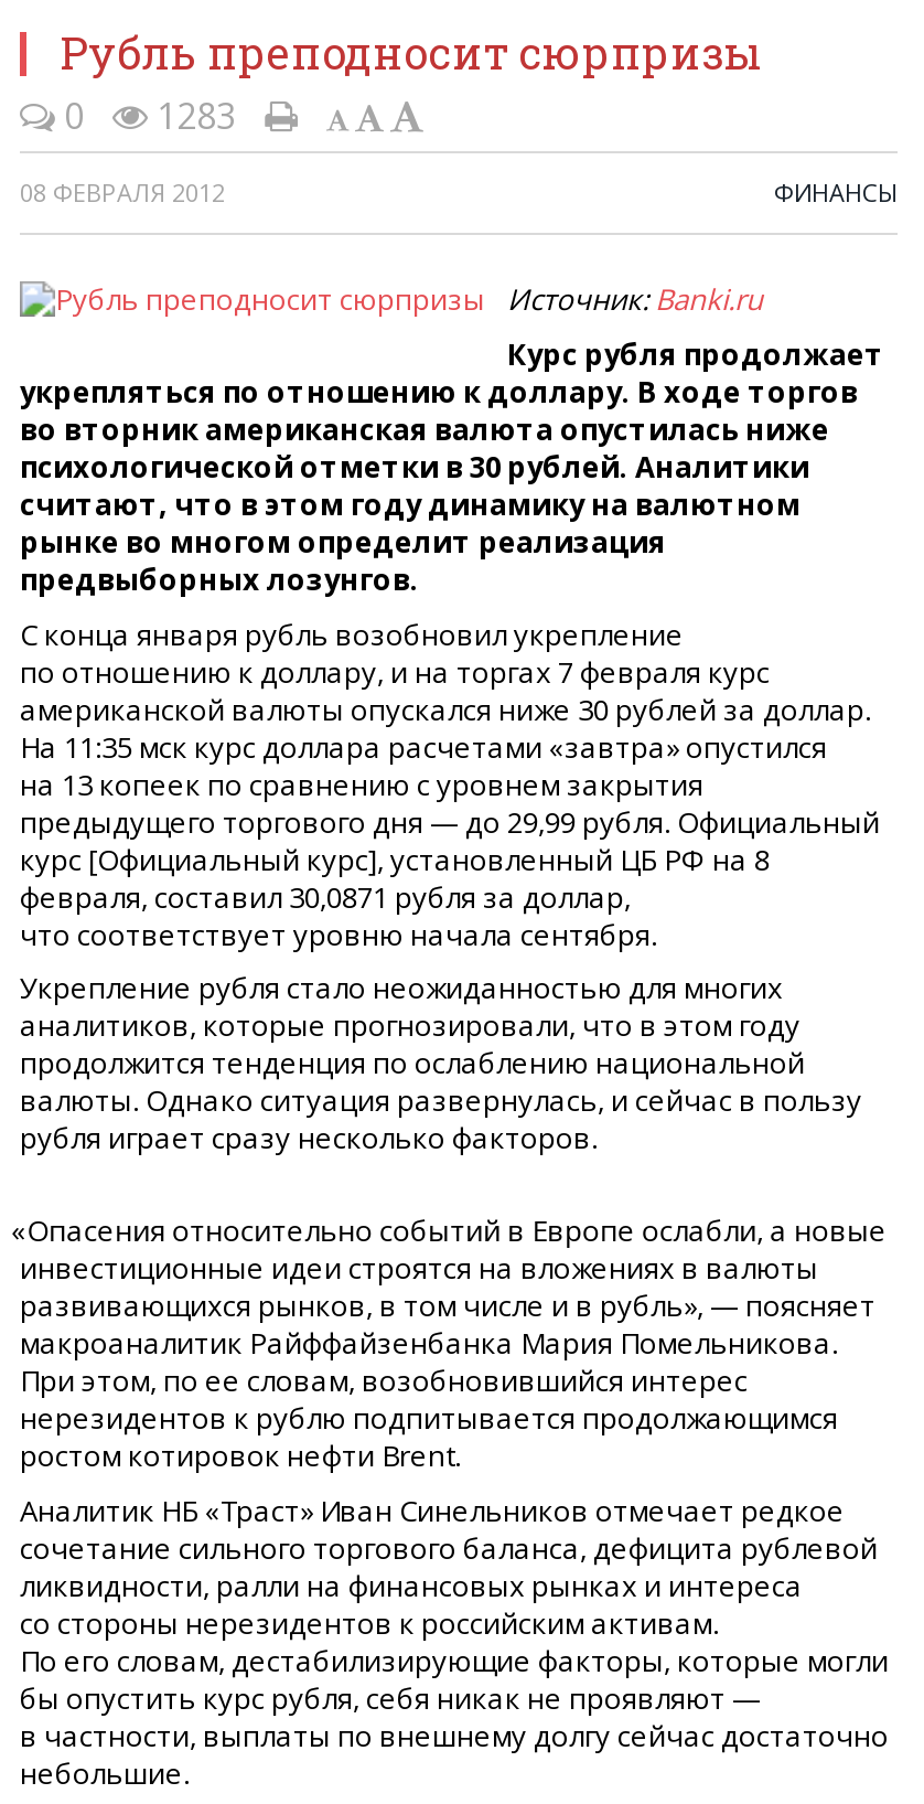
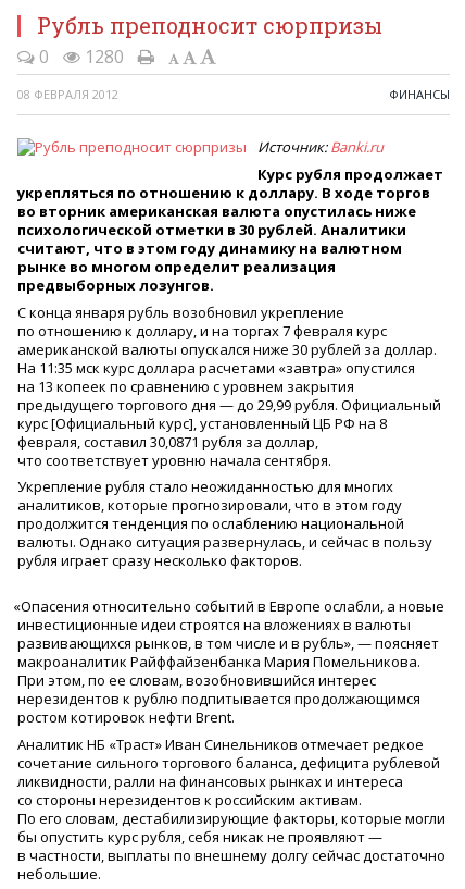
- 0 1283
+ 0 1280
